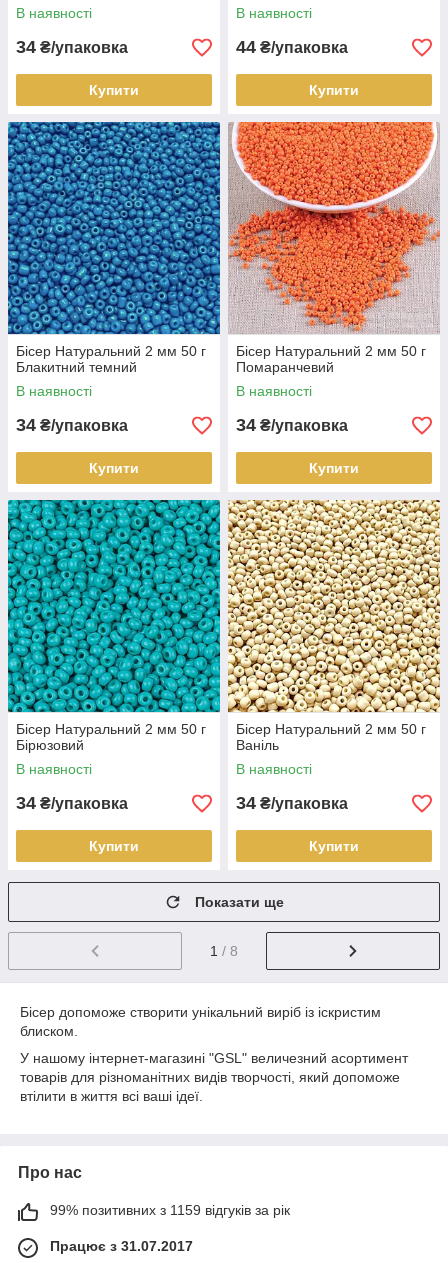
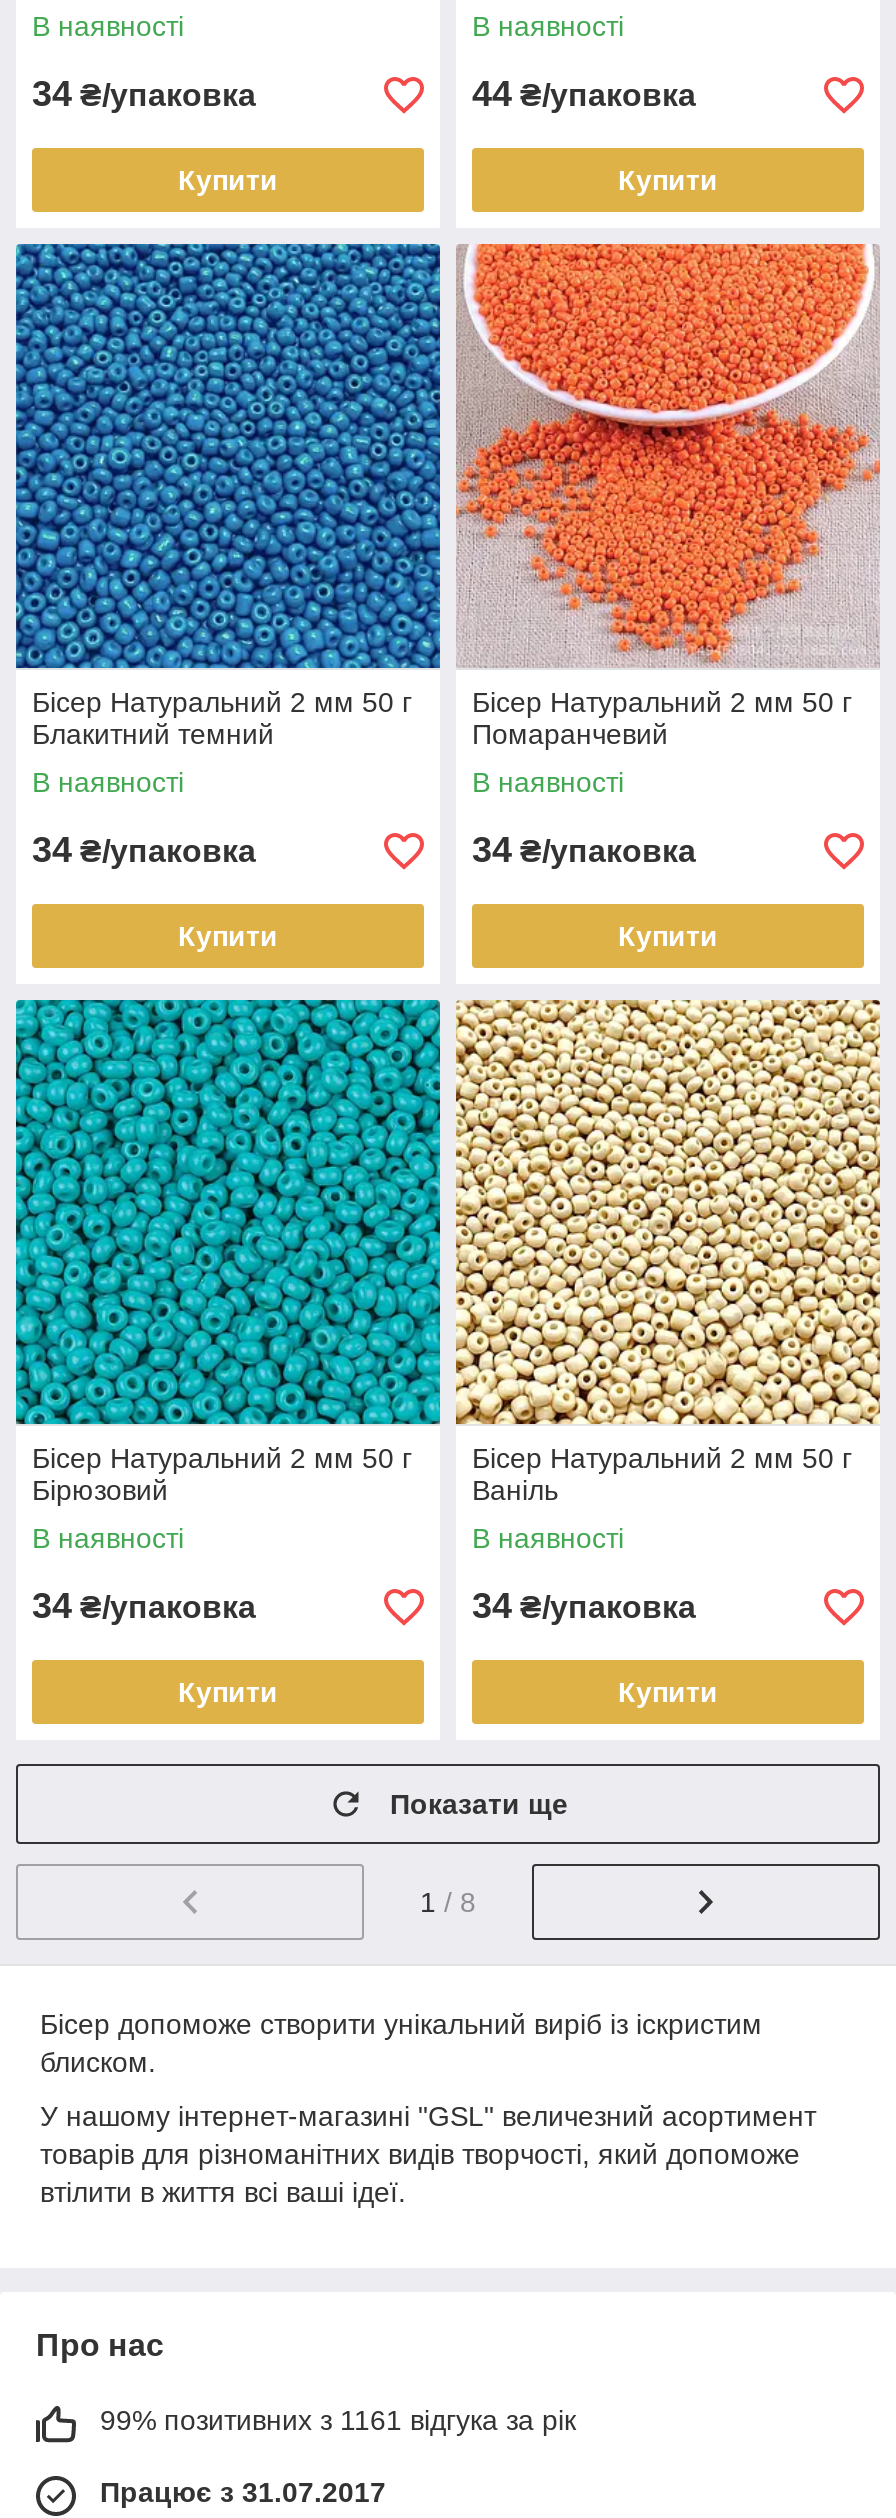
- 99% позитивних з 1159 відгуків за рік
+ 99% позитивних з 1161 відгука за рік
